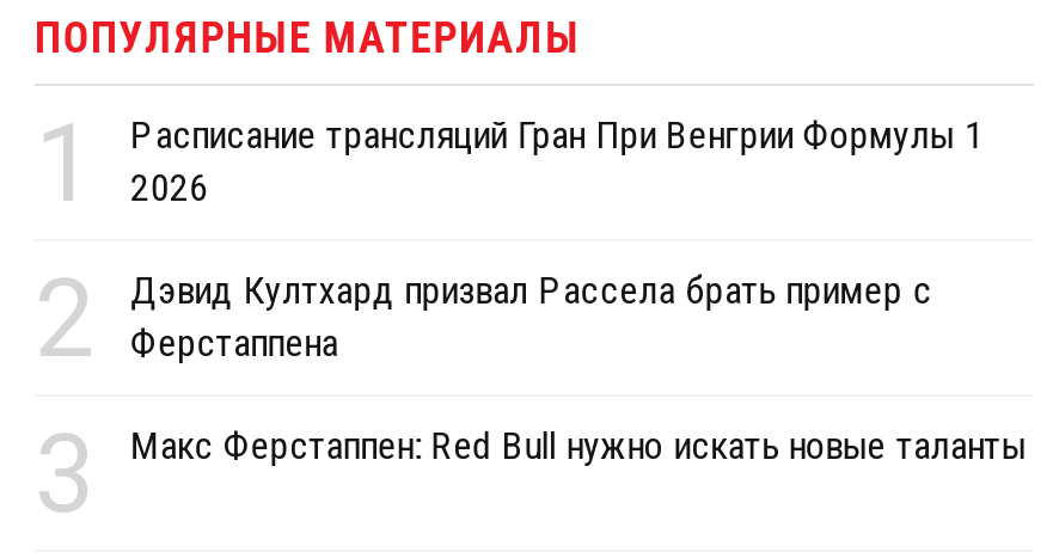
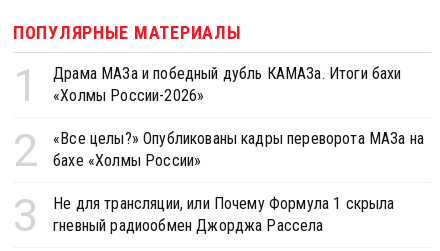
- Расписание трансляций Гран При Венгрии Формулы 1
- 2026
+ Драма МАЗа и победный дубль КАМАЗа. Итоги бахи
+ «Холмы России-2026»

- Дэвид Култхард призвал Рассела брать пример с
- Ферстаппена
+ «Все целы?» Опубликованы кадры переворота МАЗа на
+ бахе «Холмы России»

- Макс Ферстаппен: Red Bull нужно искать новые таланты
+ Не для трансляции, или Почему Формула 1 скрыла
+ гневный радиообмен Джорджа Рассела
